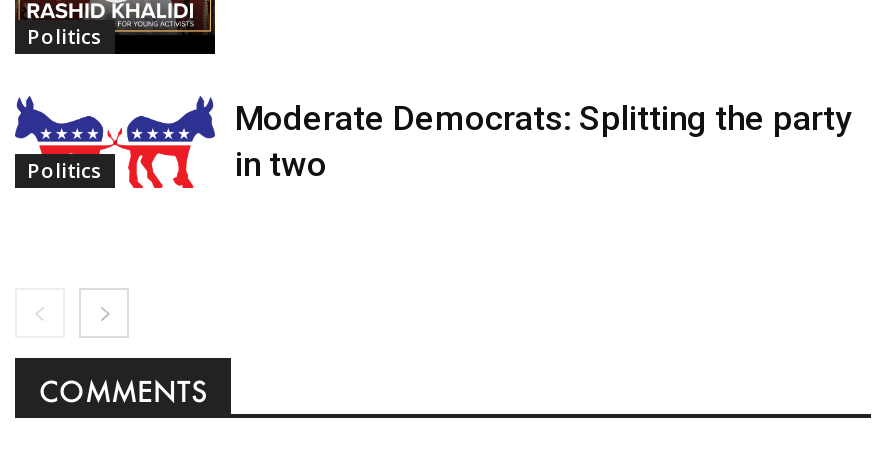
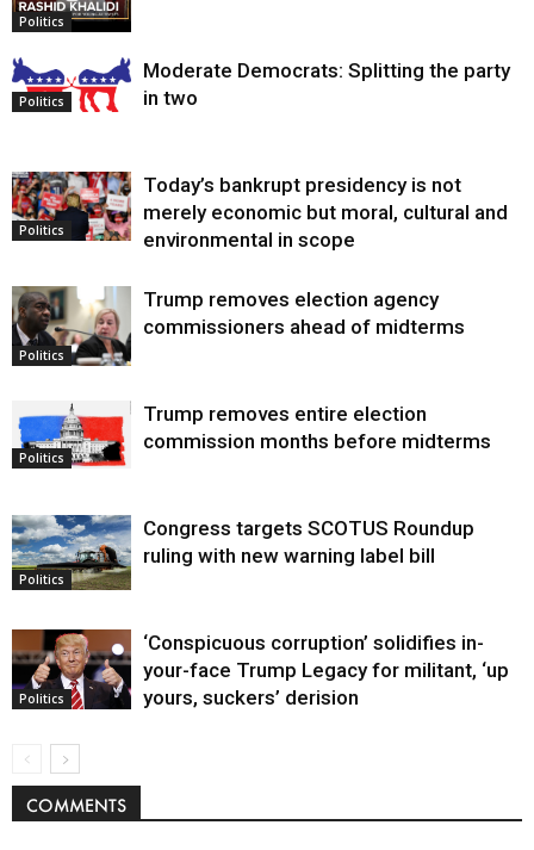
+ [image]
+ Politics

+ [image]
+ Politics

+ [image]
+ Politics

+ [image]
+ Politics

+ [image]
+ Politics

+ Today’s bankrupt presidency is not
+ merely economic but moral, cultural and
+ environmental in scope

+ Trump removes election agency
+ commissioners ahead of midterms

+ Trump removes entire election
+ commission months before midterms

+ Congress targets SCOTUS Roundup
+ ruling with new warning label bill

+ ‘Conspicuous corruption’ solidifies in-
+ your-face Trump Legacy for militant, ‘up
+ yours, suckers’ derision
